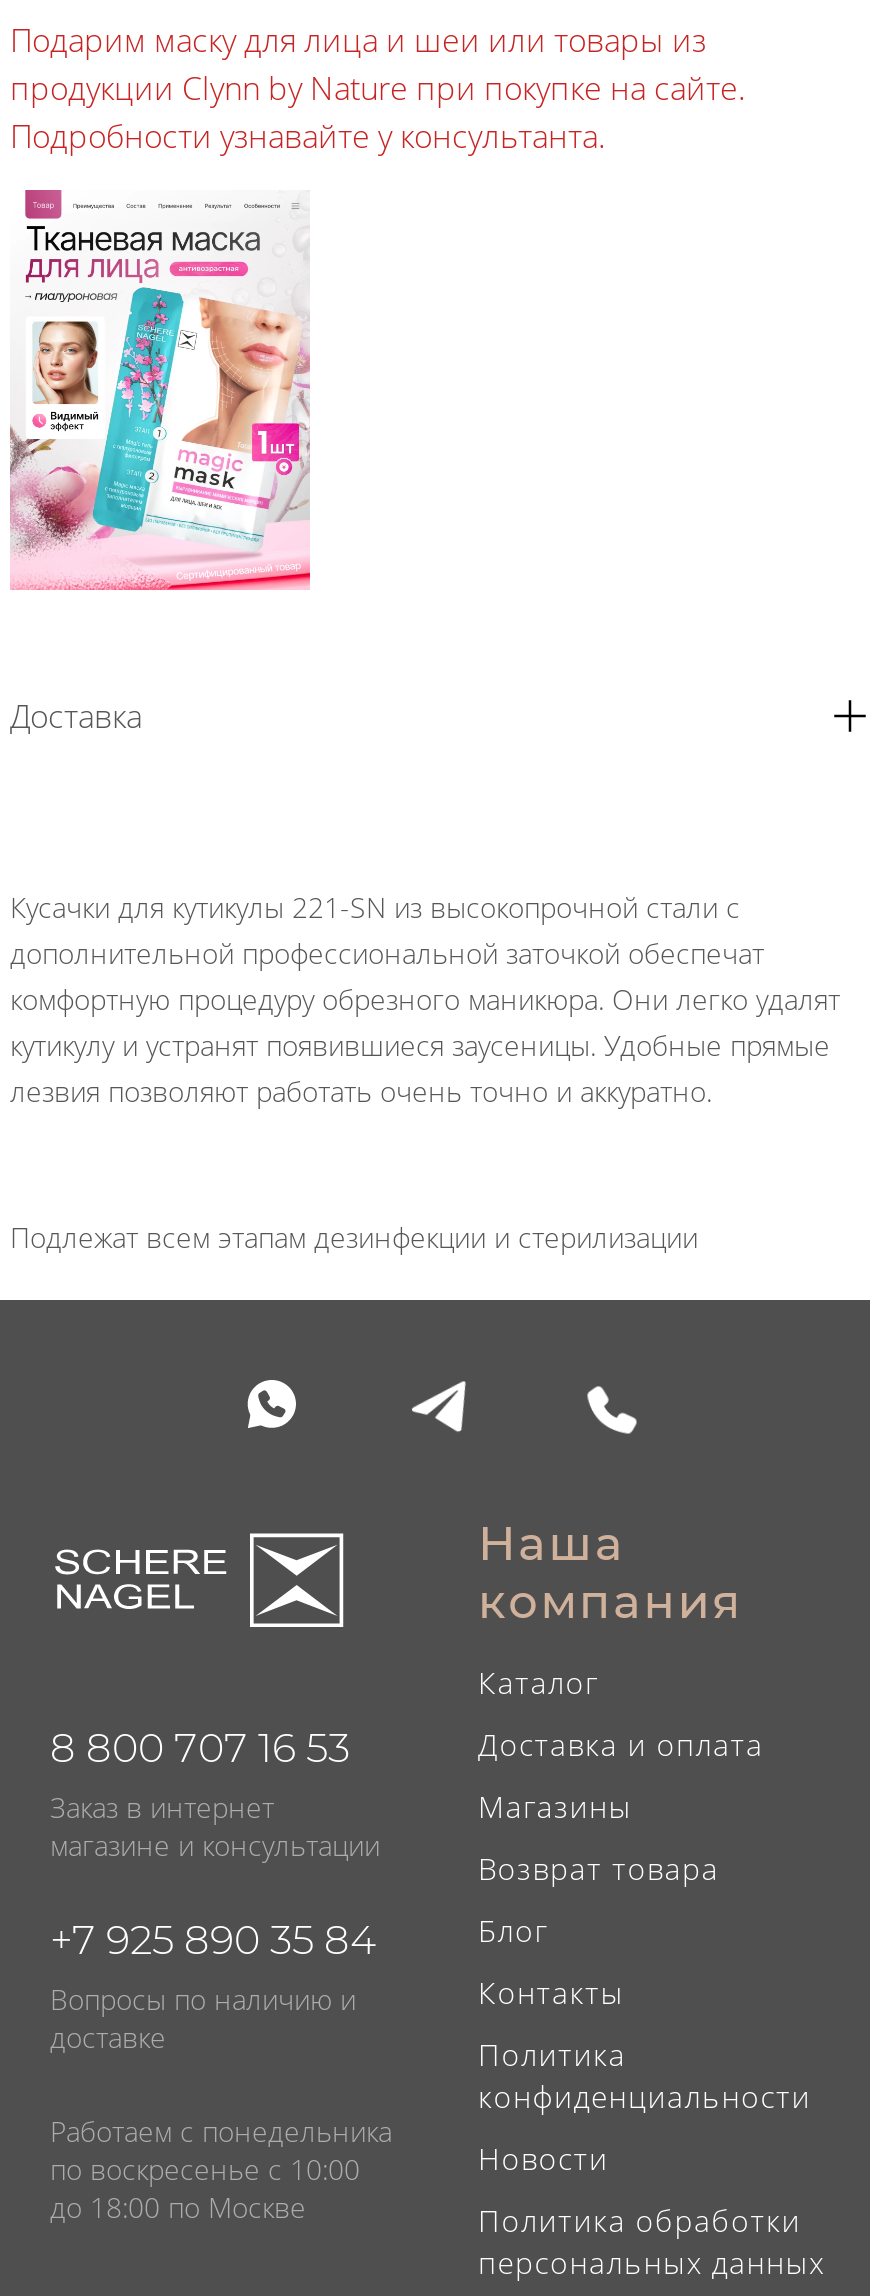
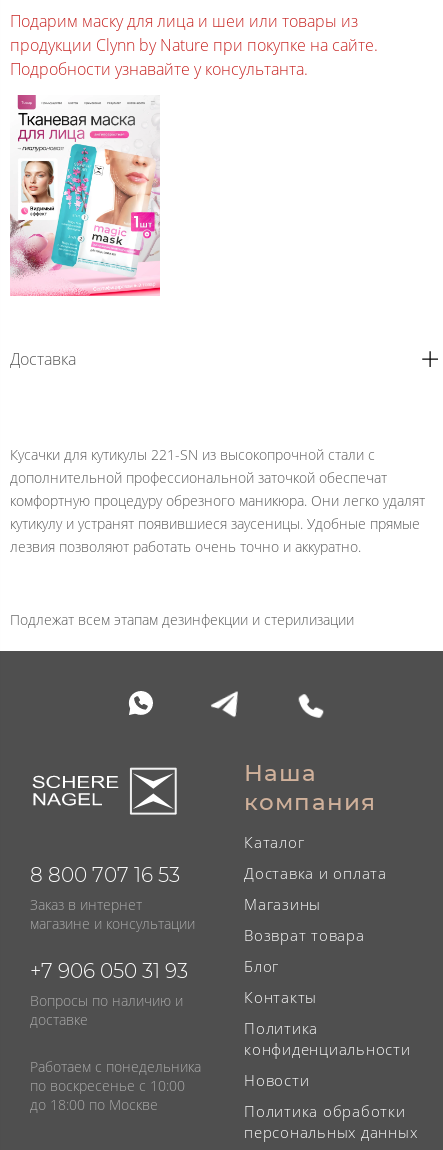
- +7 925 890 35 84
+ +7 906 050 31 93
